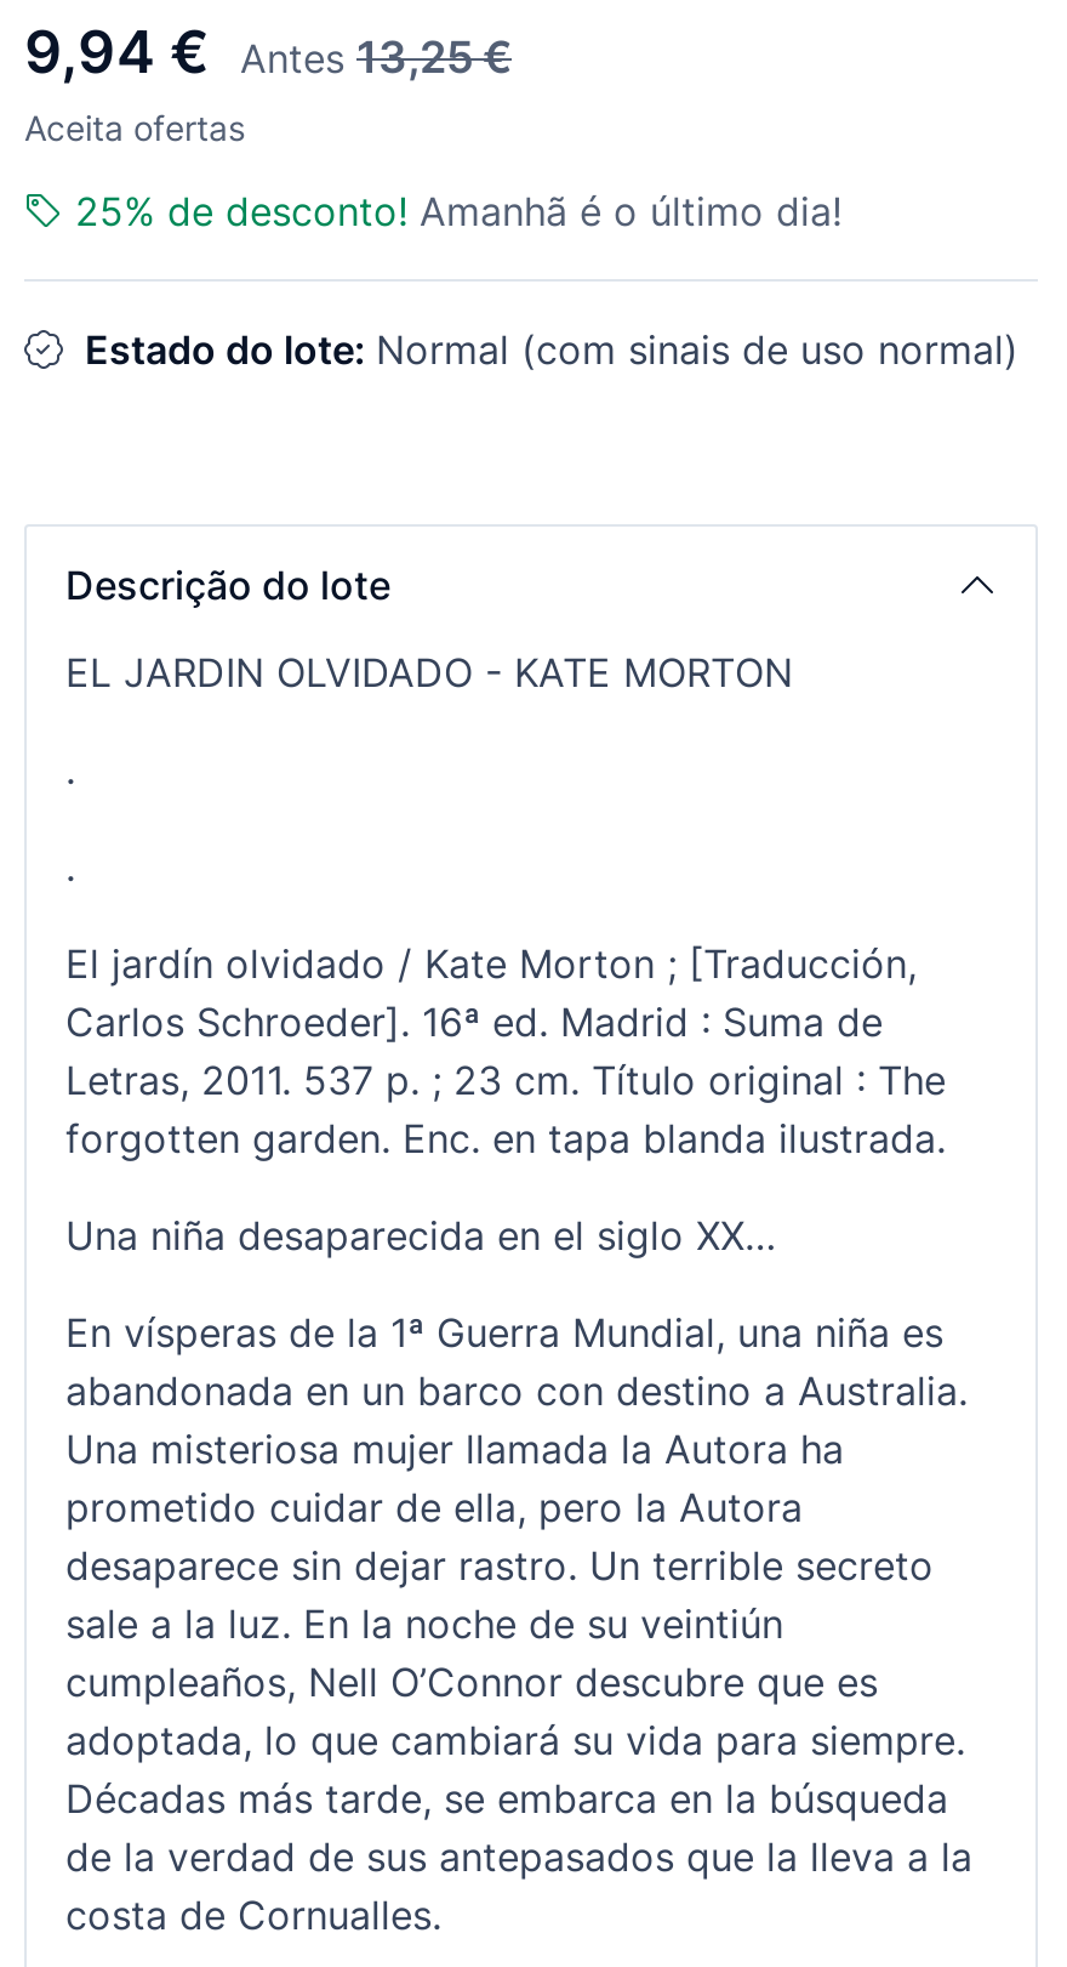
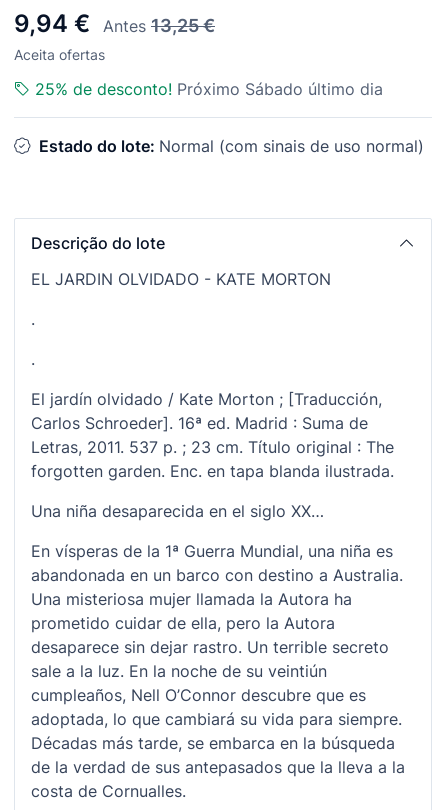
- 25% de desconto! Amanhã é o último dia!
+ 25% de desconto! Próximo Sábado último dia
